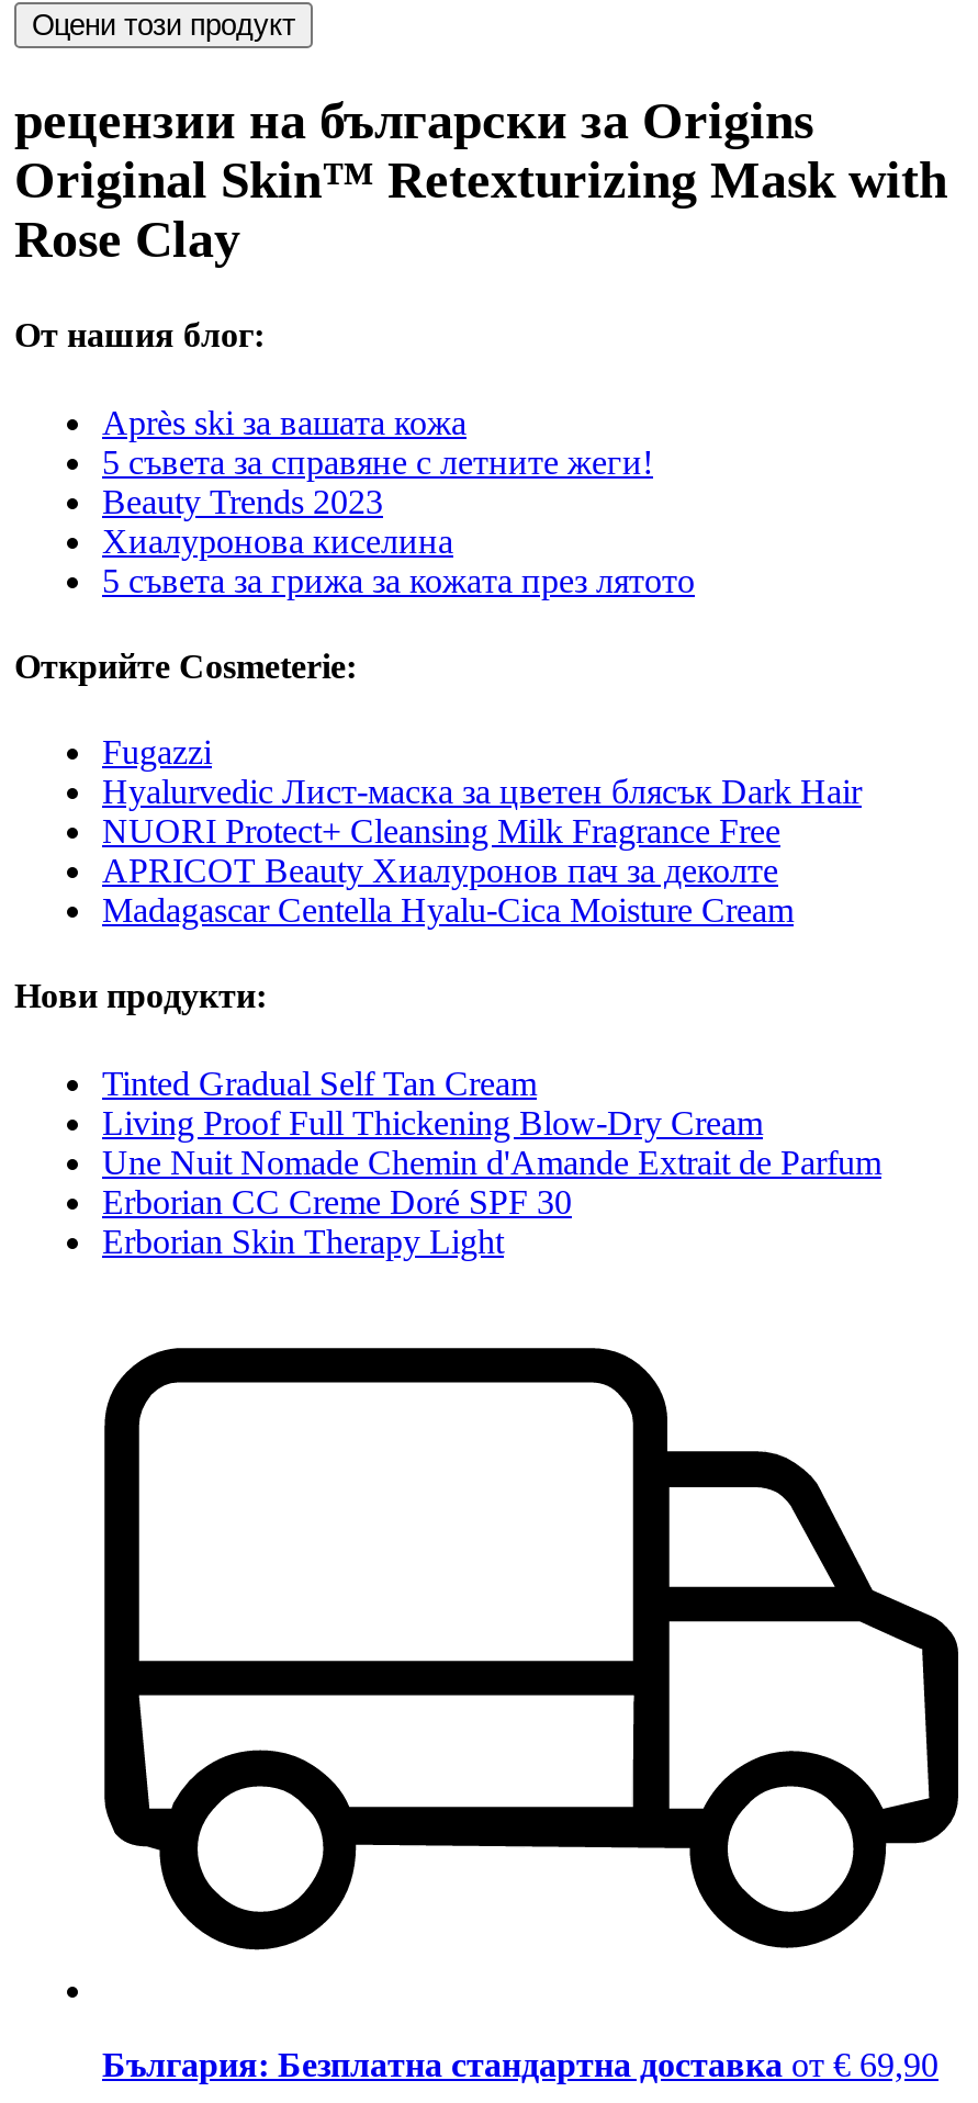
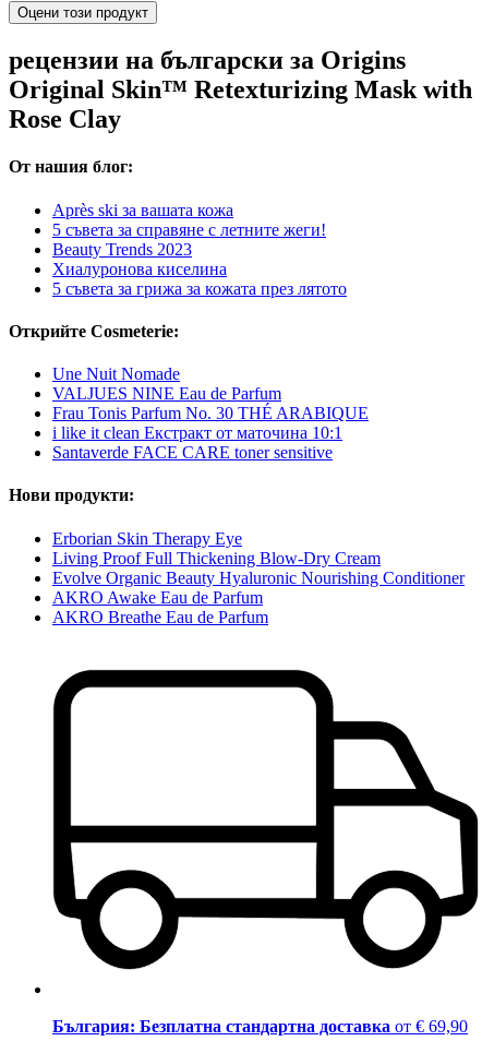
- Fugazzi
- Hyalurvedic Лист-маска за цветен блясък Dark Hair
- NUORI Protect+ Cleansing Milk Fragrance Free
- APRICOT Beauty Хиалуронов пач за деколте
- Madagascar Centella Hyalu-Cica Moisture Cream
+ Une Nuit Nomade
+ VALJUES NINE Eau de Parfum
+ Frau Tonis Parfum No. 30 THÉ ARABIQUE
+ i like it clean Екстракт от маточина 10:1
+ Santaverde FACE CARE toner sensitive

- Tinted Gradual Self Tan Cream
+ Erborian Skin Therapy Eye

- Une Nuit Nomade Chemin d'Amande Extrait de Parfum
- Erborian CC Creme Doré SPF 30
- Erborian Skin Therapy Light
+ Evolve Organic Beauty Hyaluronic Nourishing Conditioner
+ AKRO Awake Eau de Parfum
+ AKRO Breathe Eau de Parfum
